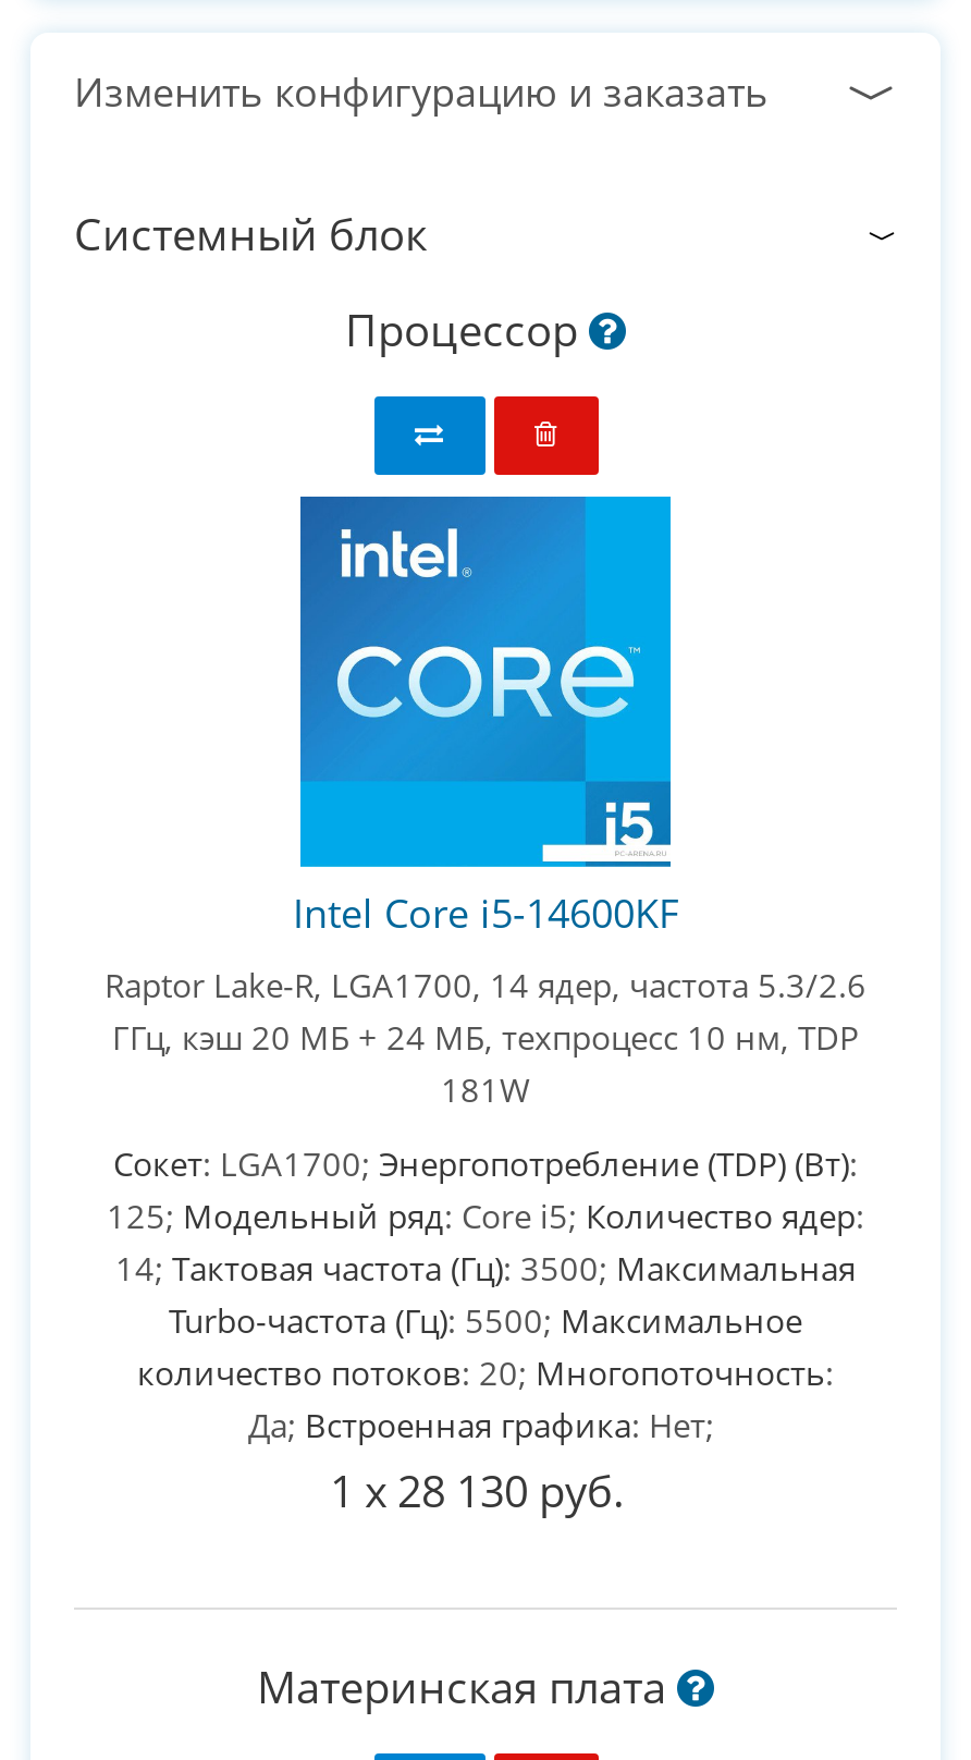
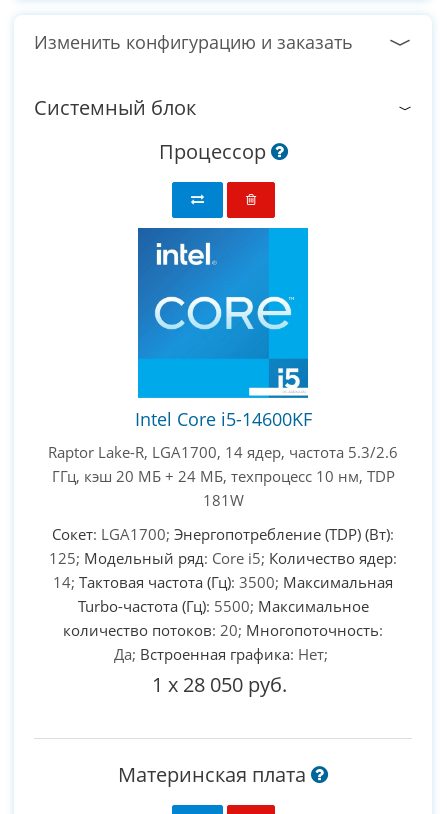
- 1 x 28 130 руб.
+ 1 x 28 050 руб.
